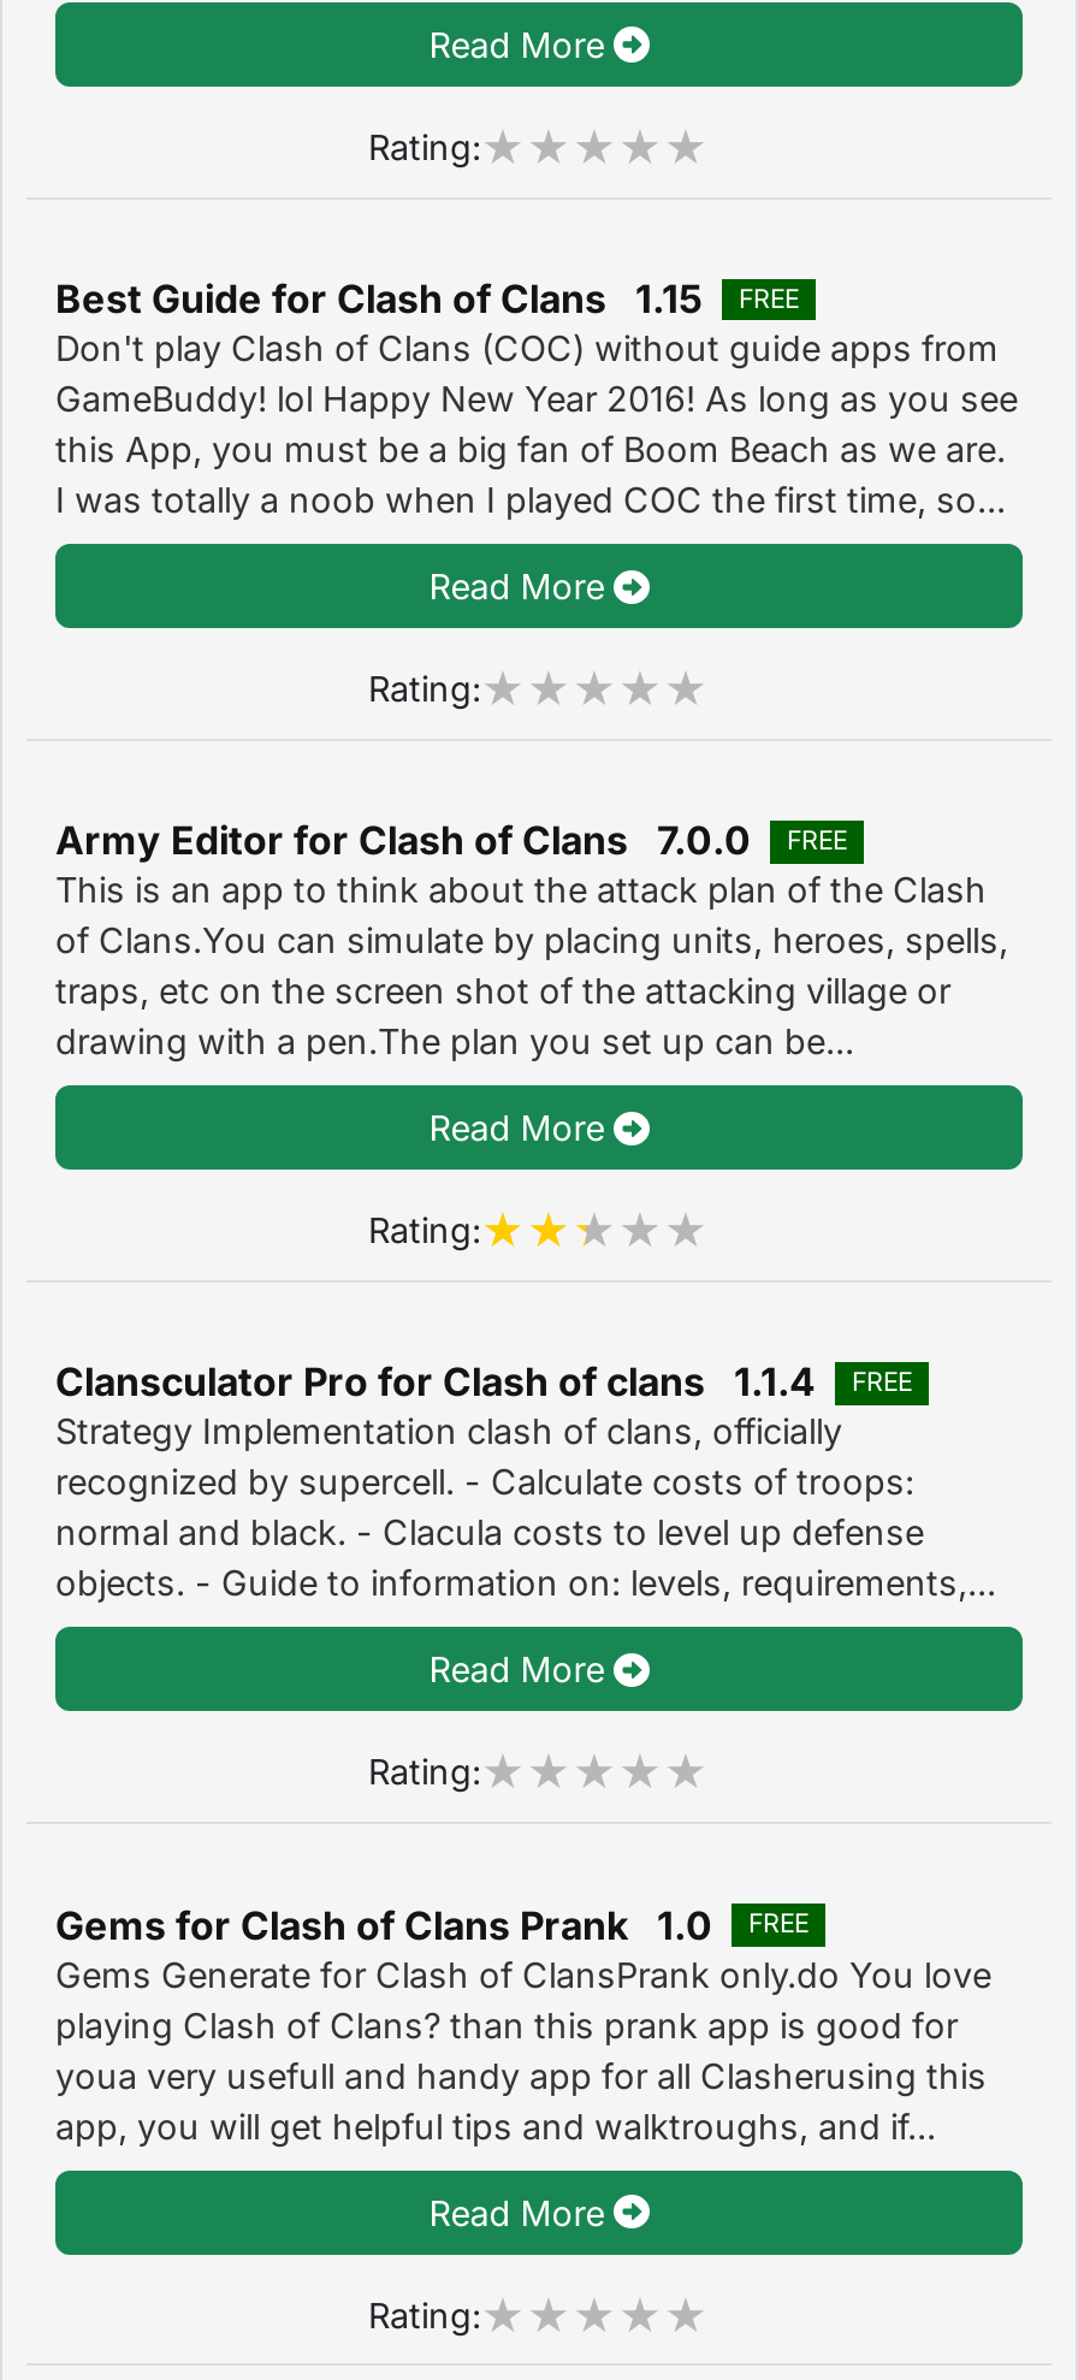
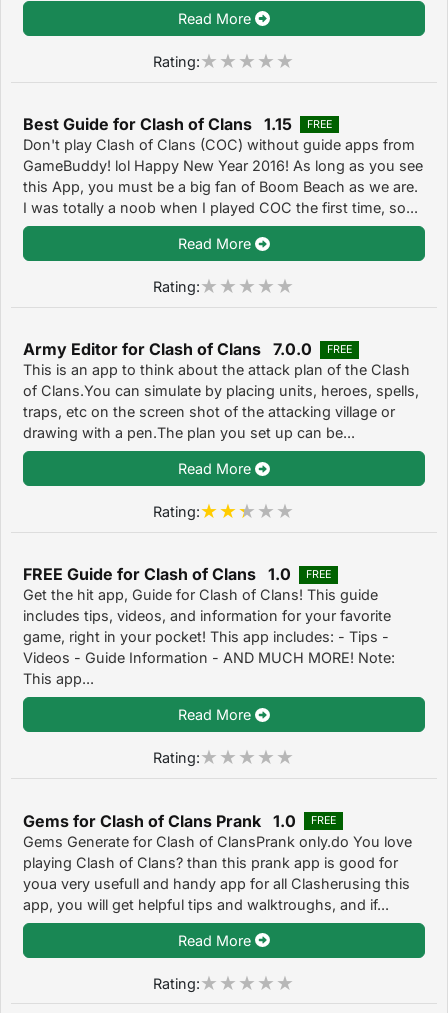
- Clansculator Pro for Clash of clans 1.1.4
+ FREE Guide for Clash of Clans 1.0

- Strategy Implementation clash of clans, officially
- recognized by supercell. - Calculate costs of troops:
- normal and black. - Clacula costs to level up defense
- objects. - Guide to information on: levels, requirements,...
+ Get the hit app, Guide for Clash of Clans! This guide
+ includes tips, videos, and information for your favorite
+ game, right in your pocket! This app includes: - Tips -
+ Videos - Guide Information - AND MUCH MORE! Note:
+ This app...
